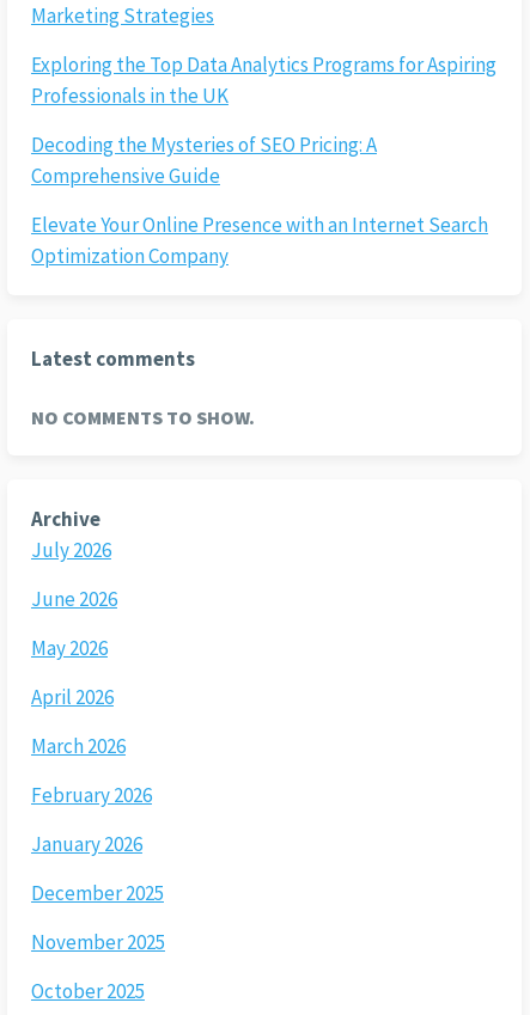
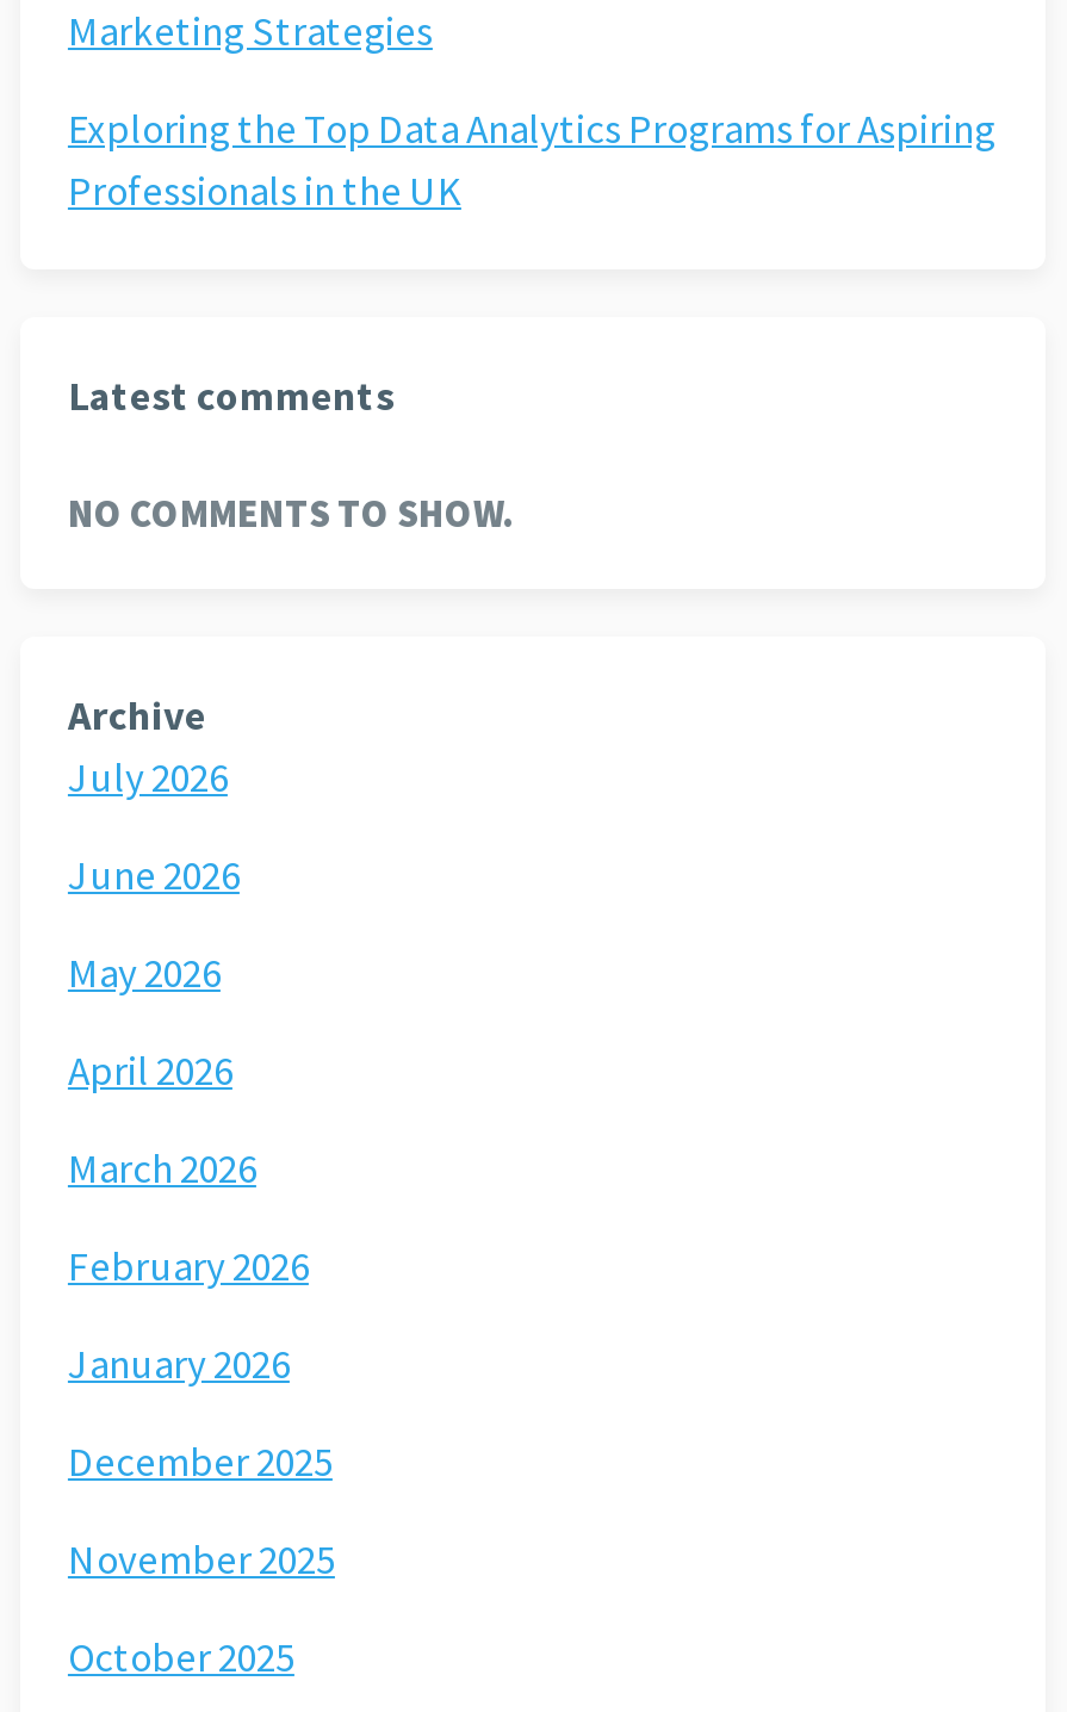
- Decoding the Mysteries of SEO Pricing: A
- Comprehensive Guide
- Elevate Your Online Presence with an Internet Search
- Optimization Company
